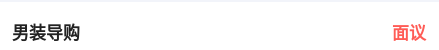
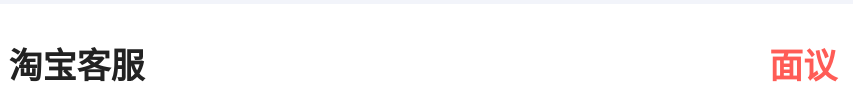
- 男装导购
+ 淘宝客服
